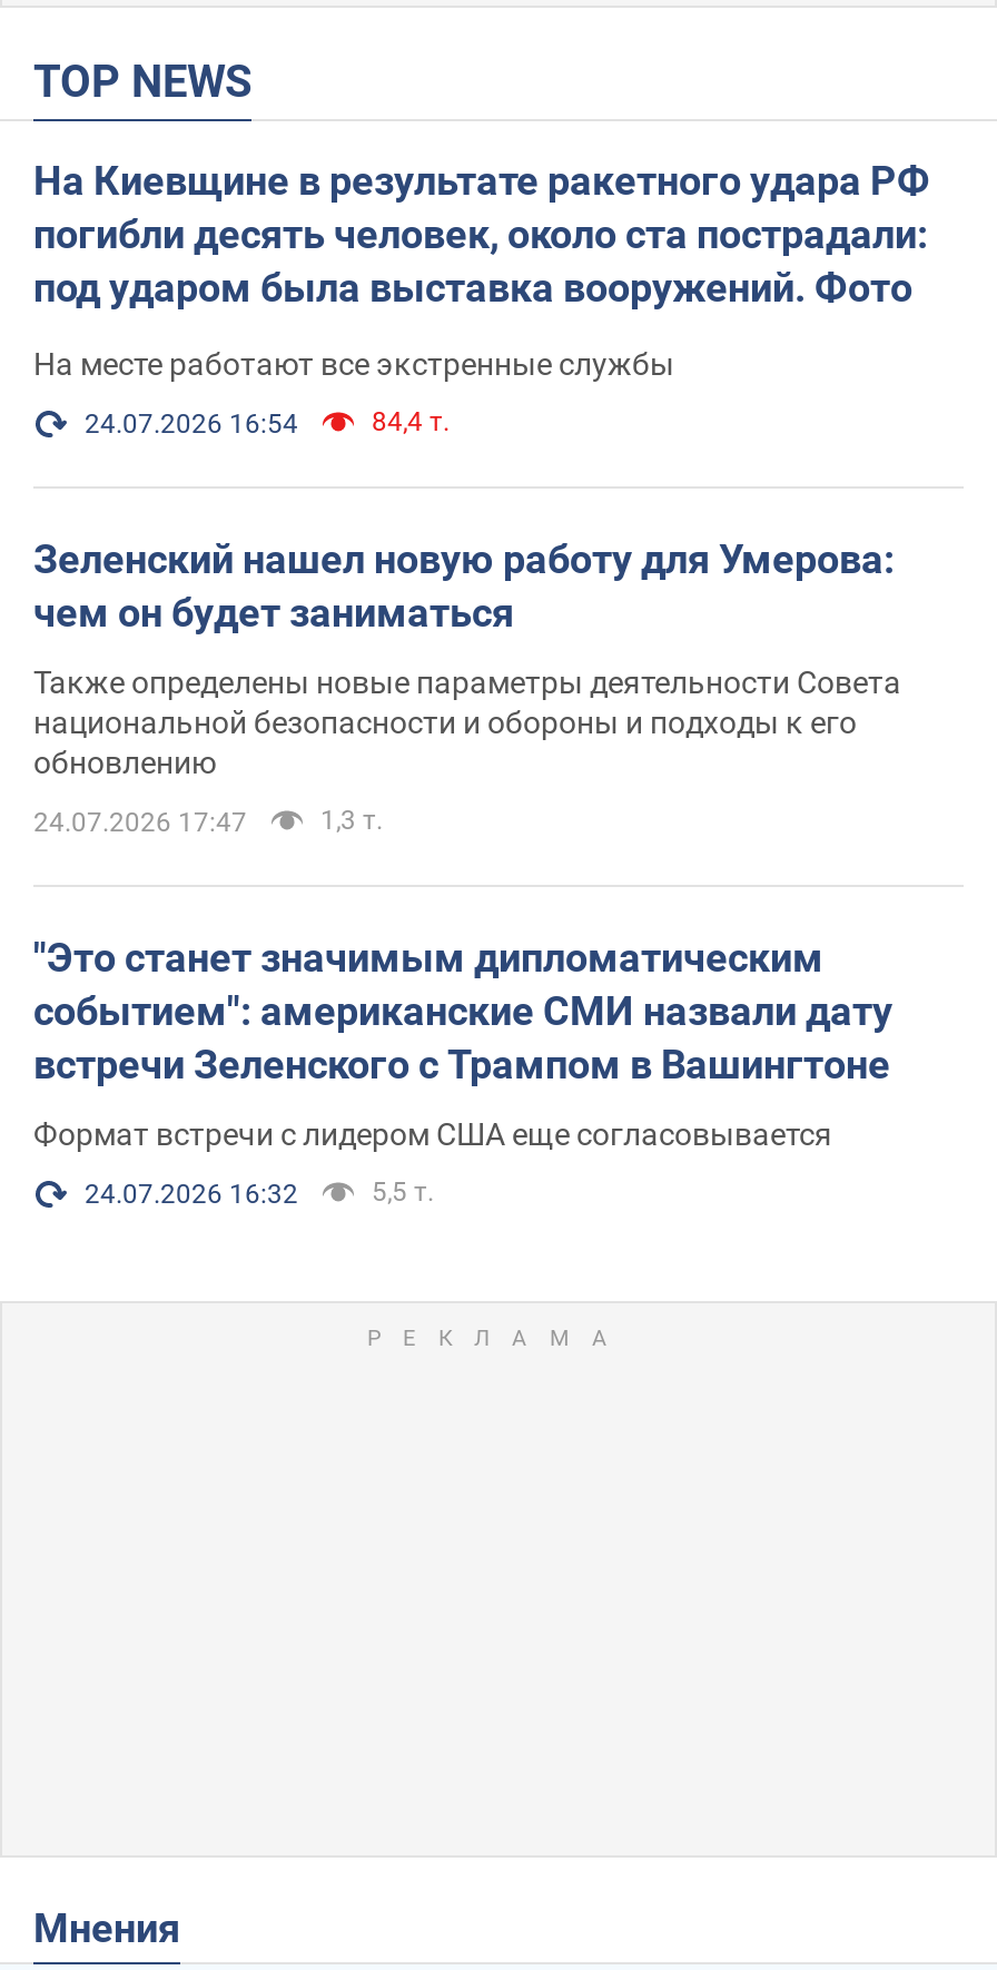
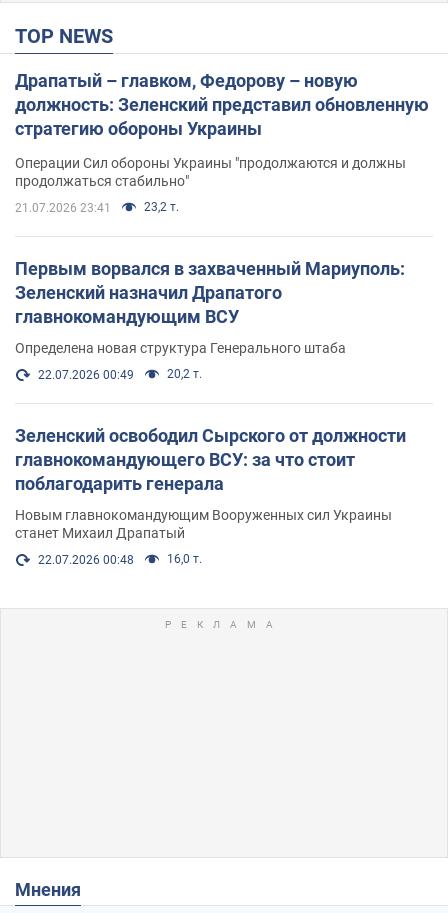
- На Киевщине в результате ракетного удара РФ
- погибли десять человек, около ста пострадали:
- под ударом была выставка вооружений. Фото
+ Драпатый – главком, Федорову – новую
+ должность: Зеленский представил обновленную
+ стратегию обороны Украины

- На месте работают все экстренные службы
+ Операции Сил обороны Украины "продолжаются и должны
+ продолжаться стабильно"

- 24.07.2026 16:54
- 84,4 т.
+ 21.07.2026 23:41
+ 23,2 т.

- Зеленский нашел новую работу для Умерова:
- чем он будет заниматься
+ Первым ворвался в захваченный Мариуполь:
+ Зеленский назначил Драпатого
+ главнокомандующим ВСУ

- Также определены новые параметры деятельности Совета
- национальной безопасности и обороны и подходы к его
- обновлению
+ Определена новая структура Генерального штаба

- 24.07.2026 17:47
- 1,3 т.
+ 22.07.2026 00:49
+ 20,2 т.

- "Это станет значимым дипломатическим
- событием": американские СМИ назвали дату
- встречи Зеленского с Трампом в Вашингтоне
+ Зеленский освободил Сырского от должности
+ главнокомандующего ВСУ: за что стоит
+ поблагодарить генерала

- Формат встречи с лидером США еще согласовывается
+ Новым главнокомандующим Вооруженных сил Украины
+ станет Михаил Драпатый

- 24.07.2026 16:32
- 5,5 т.
+ 22.07.2026 00:48
+ 16,0 т.
